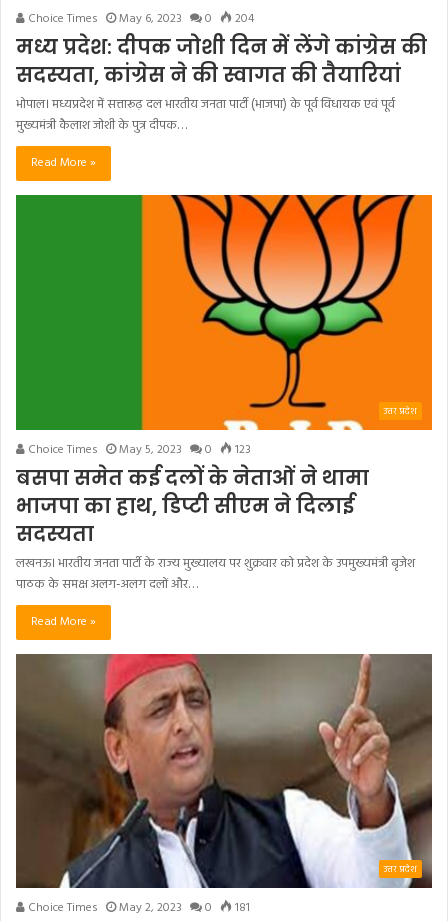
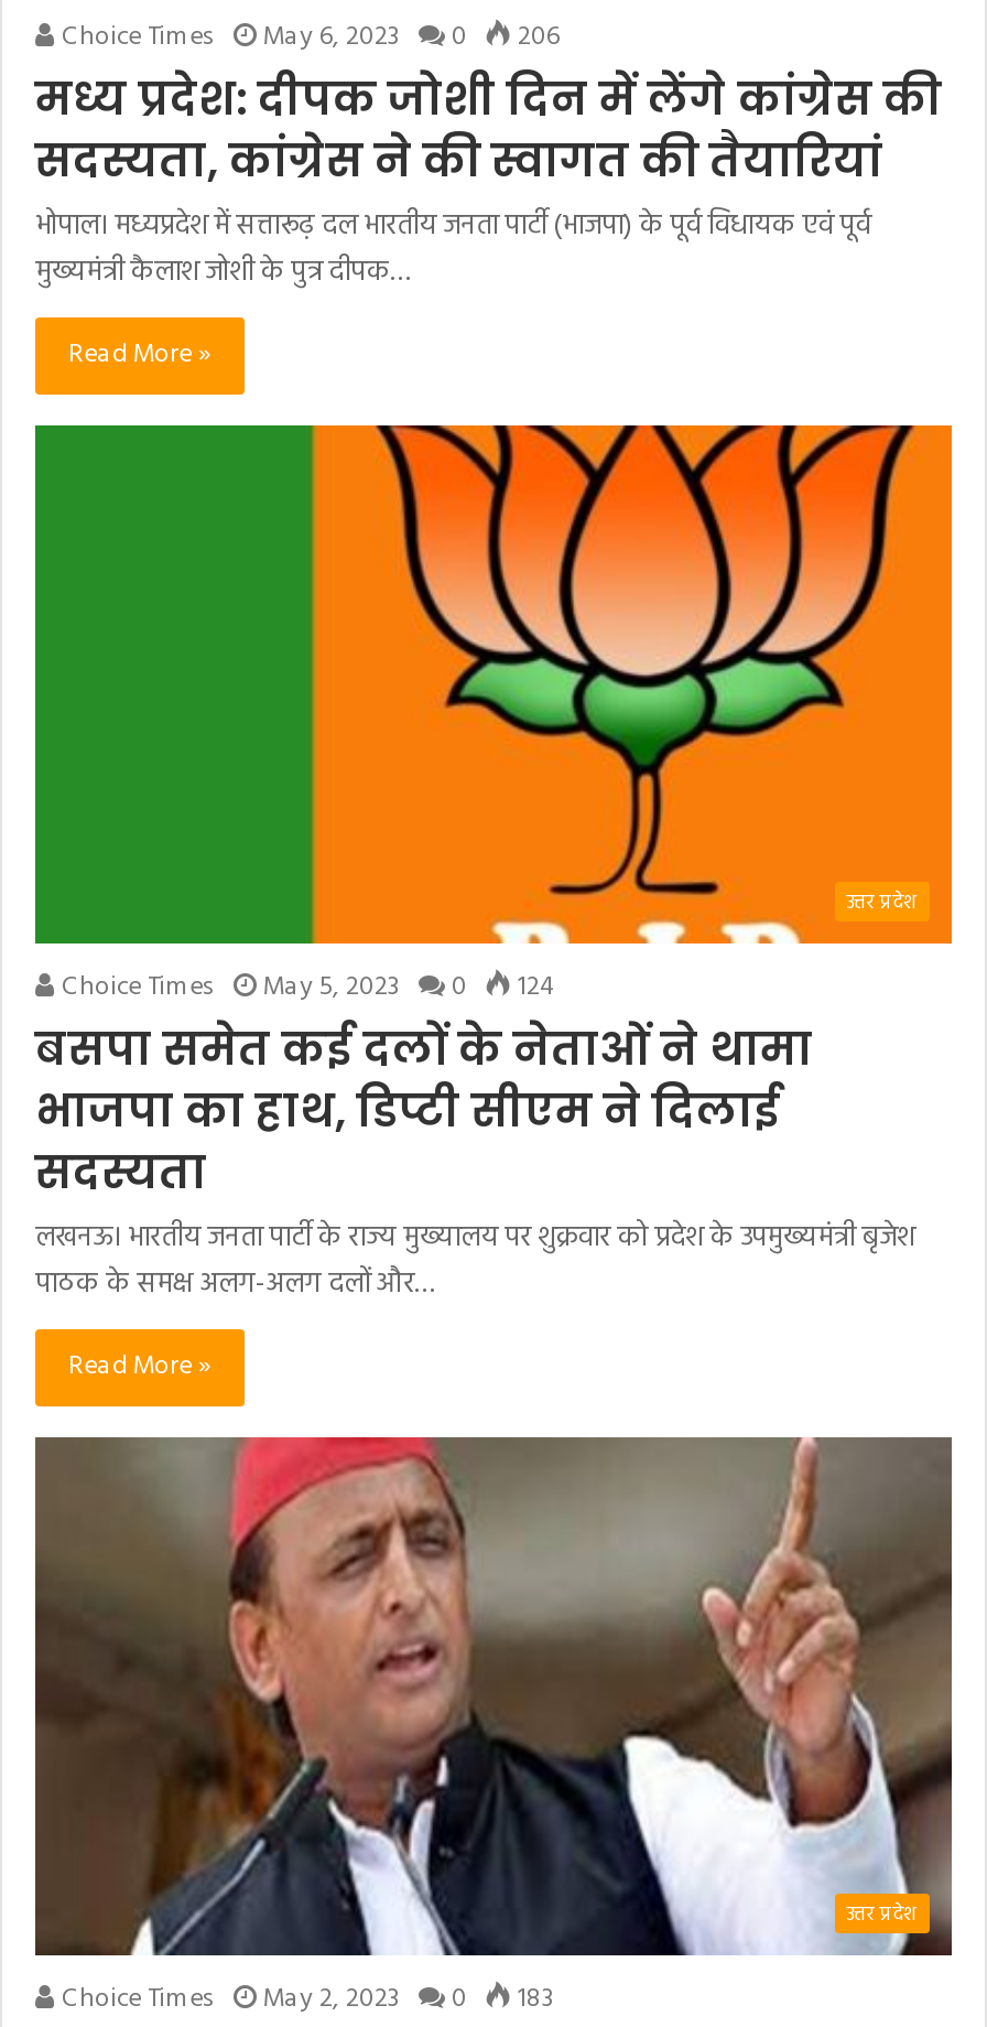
- Choice Times May 6, 2023 0 204
+ Choice Times May 6, 2023 0 206

- Choice Times May 5, 2023 0 123
+ Choice Times May 5, 2023 0 124

- Choice Times May 2, 2023 0 181
+ Choice Times May 2, 2023 0 183
